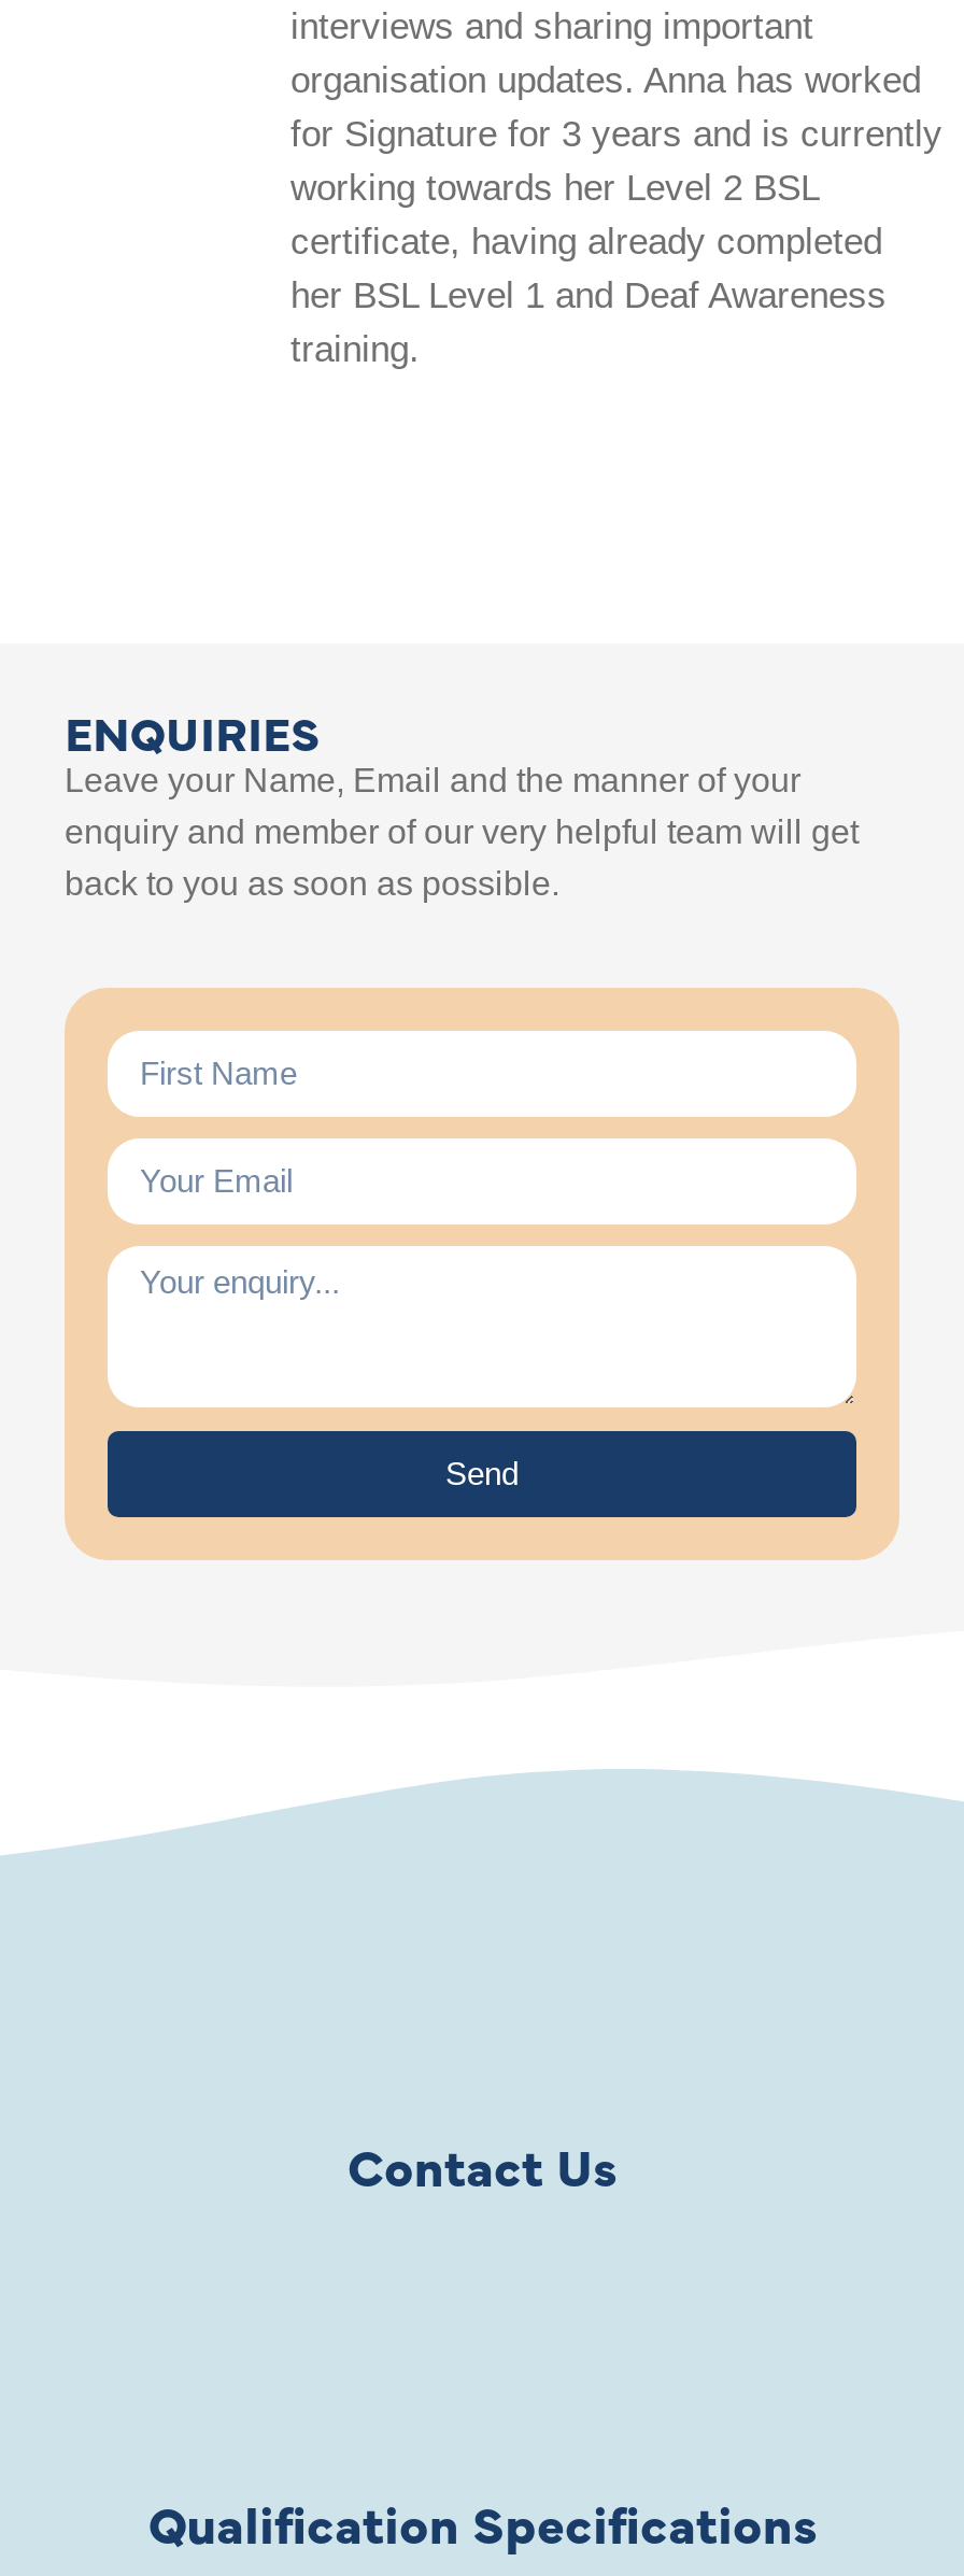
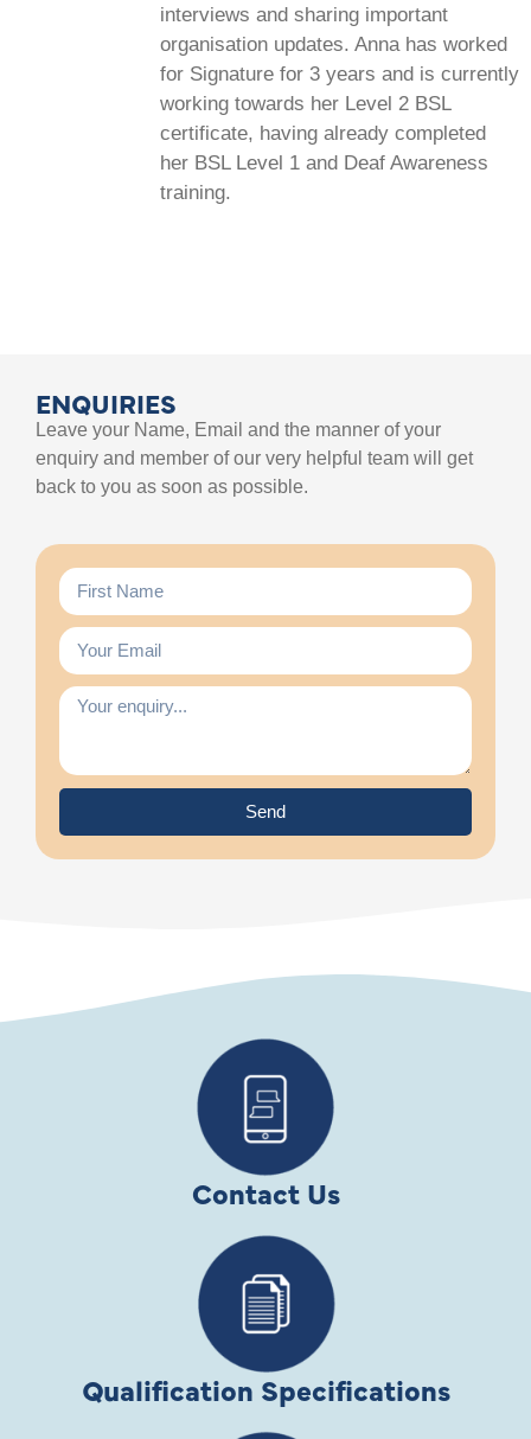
+ [image]

+ [image]
